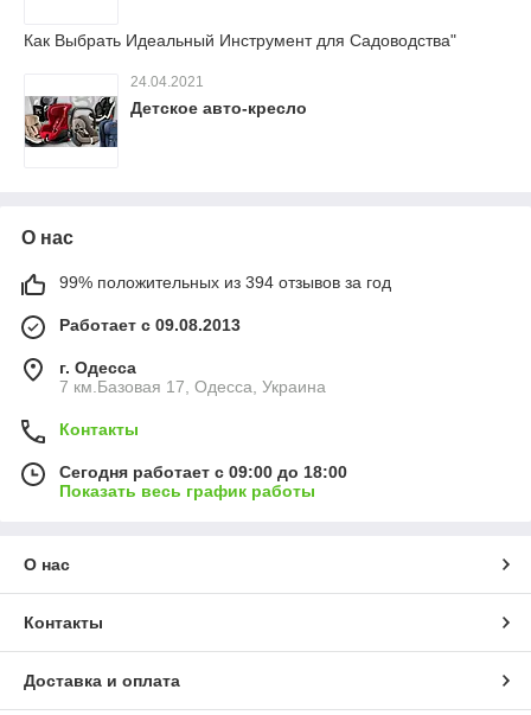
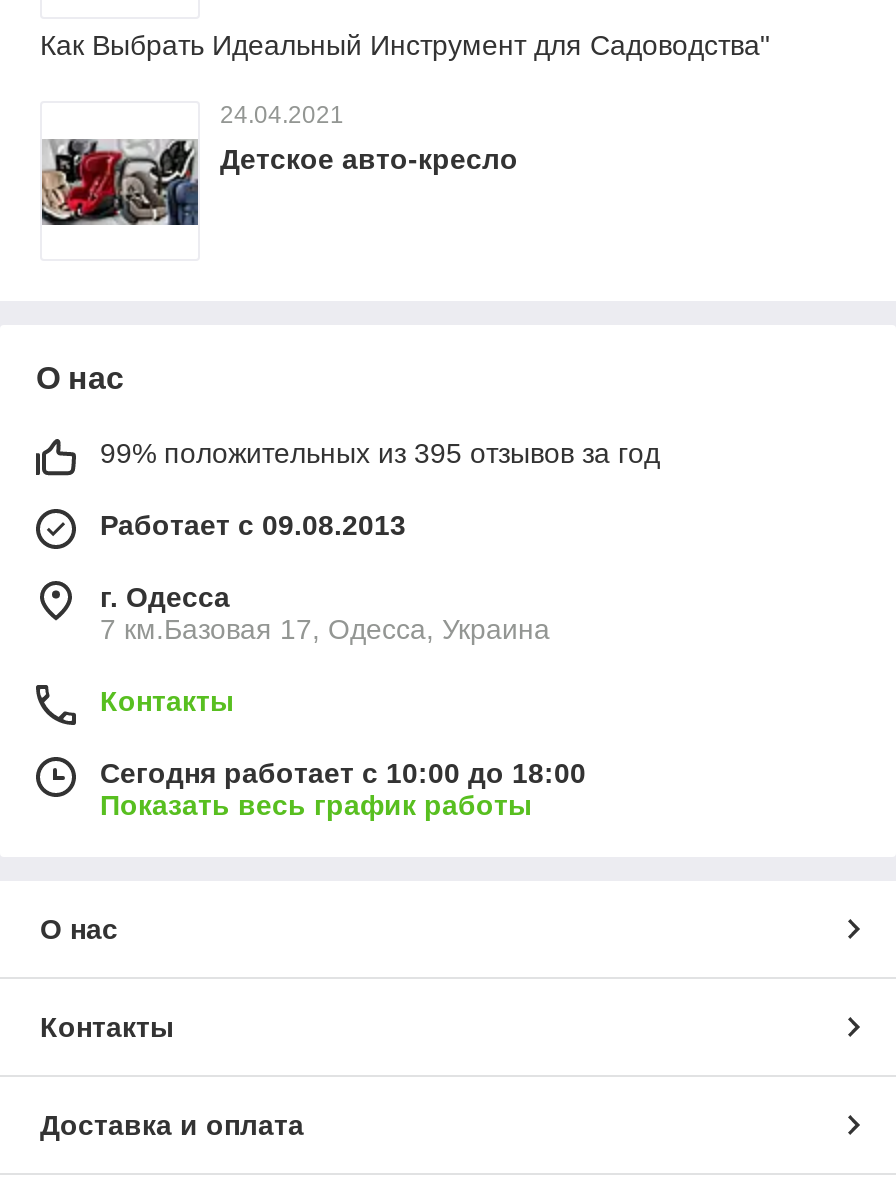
- 99% положительных из 394 отзывов за год
+ 99% положительных из 395 отзывов за год

- Сегодня работает с 09:00 до 18:00
+ Сегодня работает с 10:00 до 18:00
